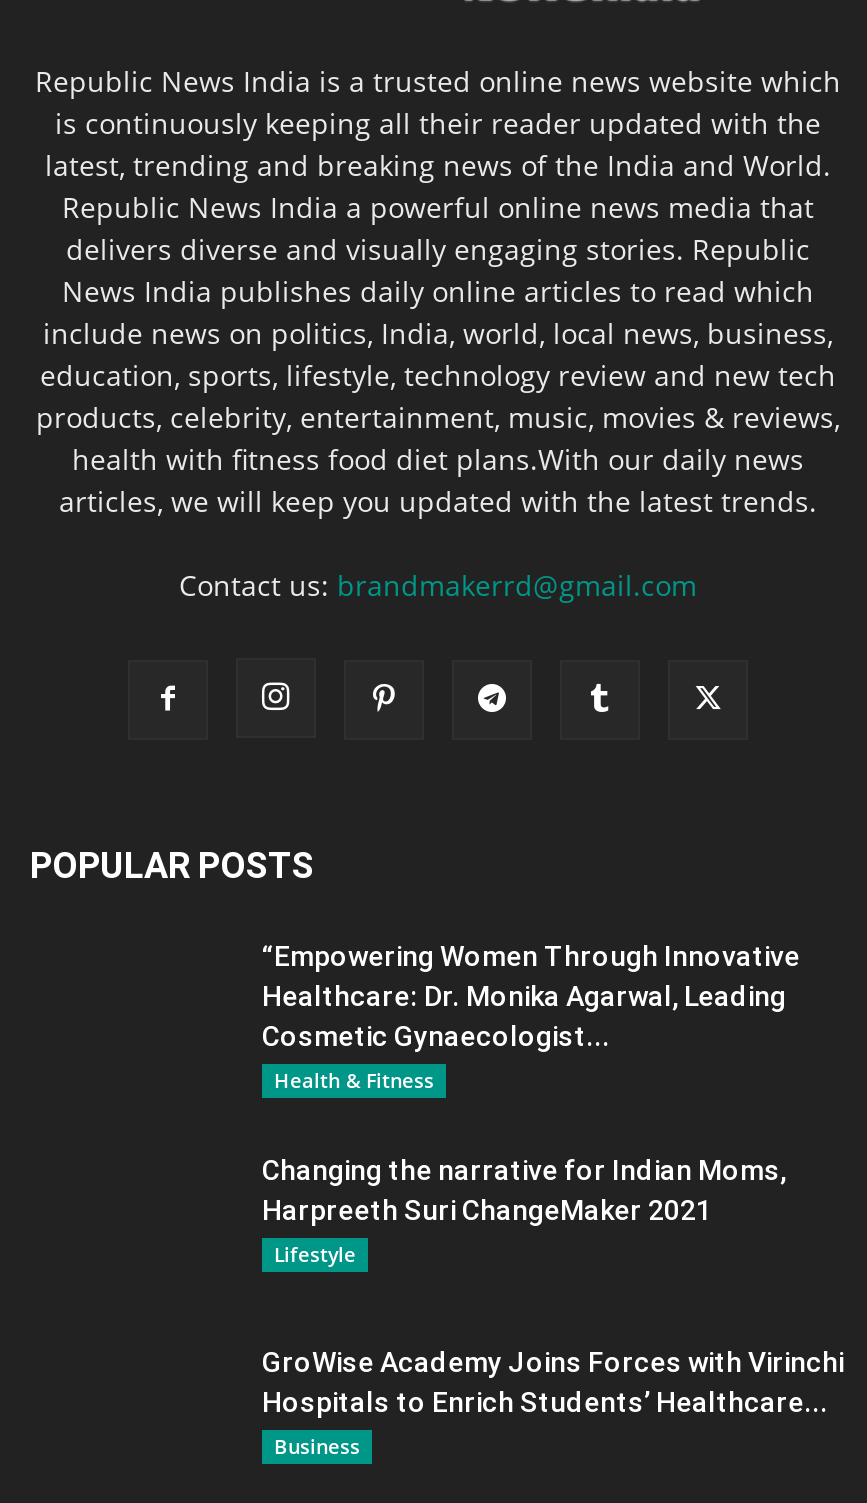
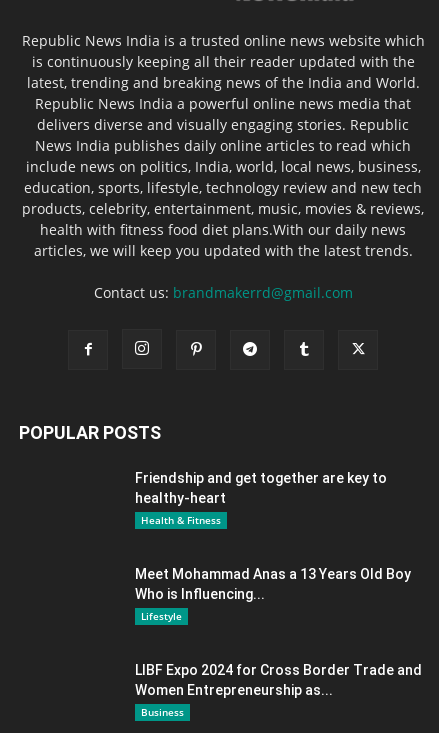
- “Empowering Women Through Innovative
- Healthcare: Dr. Monika Agarwal, Leading
- Cosmetic Gynaecologist...
+ Friendship and get together are key to
+ healthy-heart

- Changing the narrative for Indian Moms,
- Harpreeth Suri ChangeMaker 2021
+ Meet Mohammad Anas a 13 Years Old Boy
+ Who is Influencing...

- GroWise Academy Joins Forces with Virinchi
- Hospitals to Enrich Students’ Healthcare...
+ LIBF Expo 2024 for Cross Border Trade and
+ Women Entrepreneurship as...
